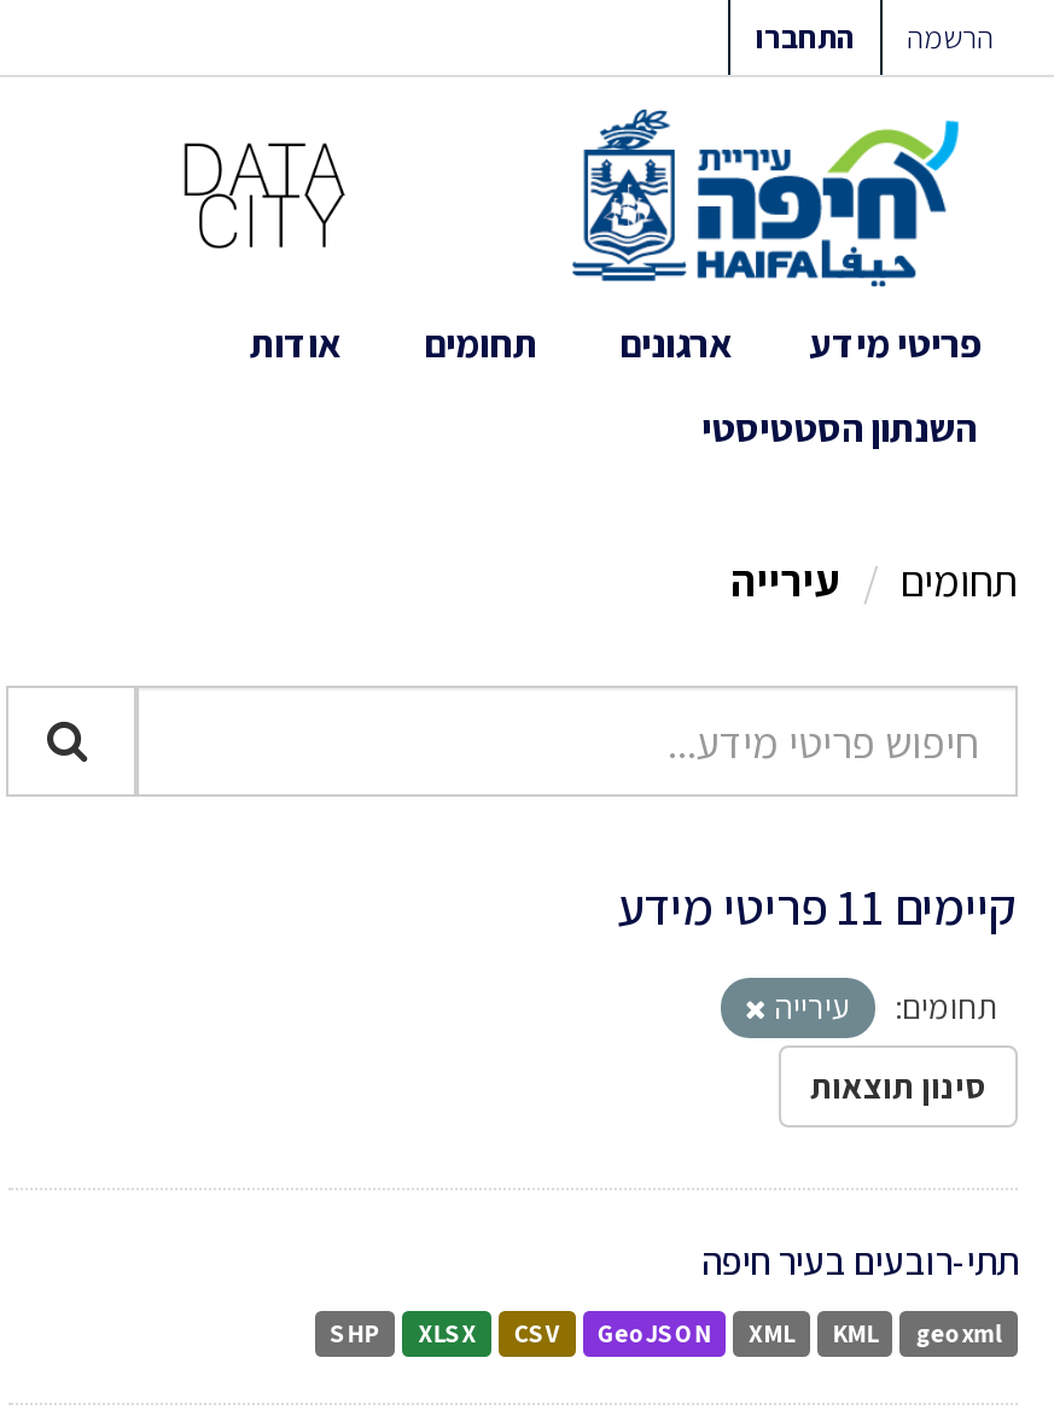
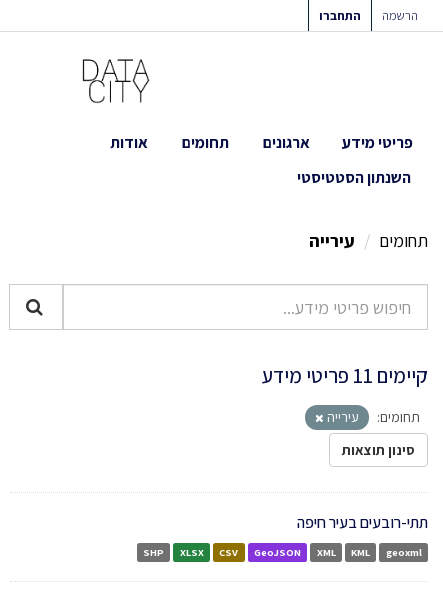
- [image]
